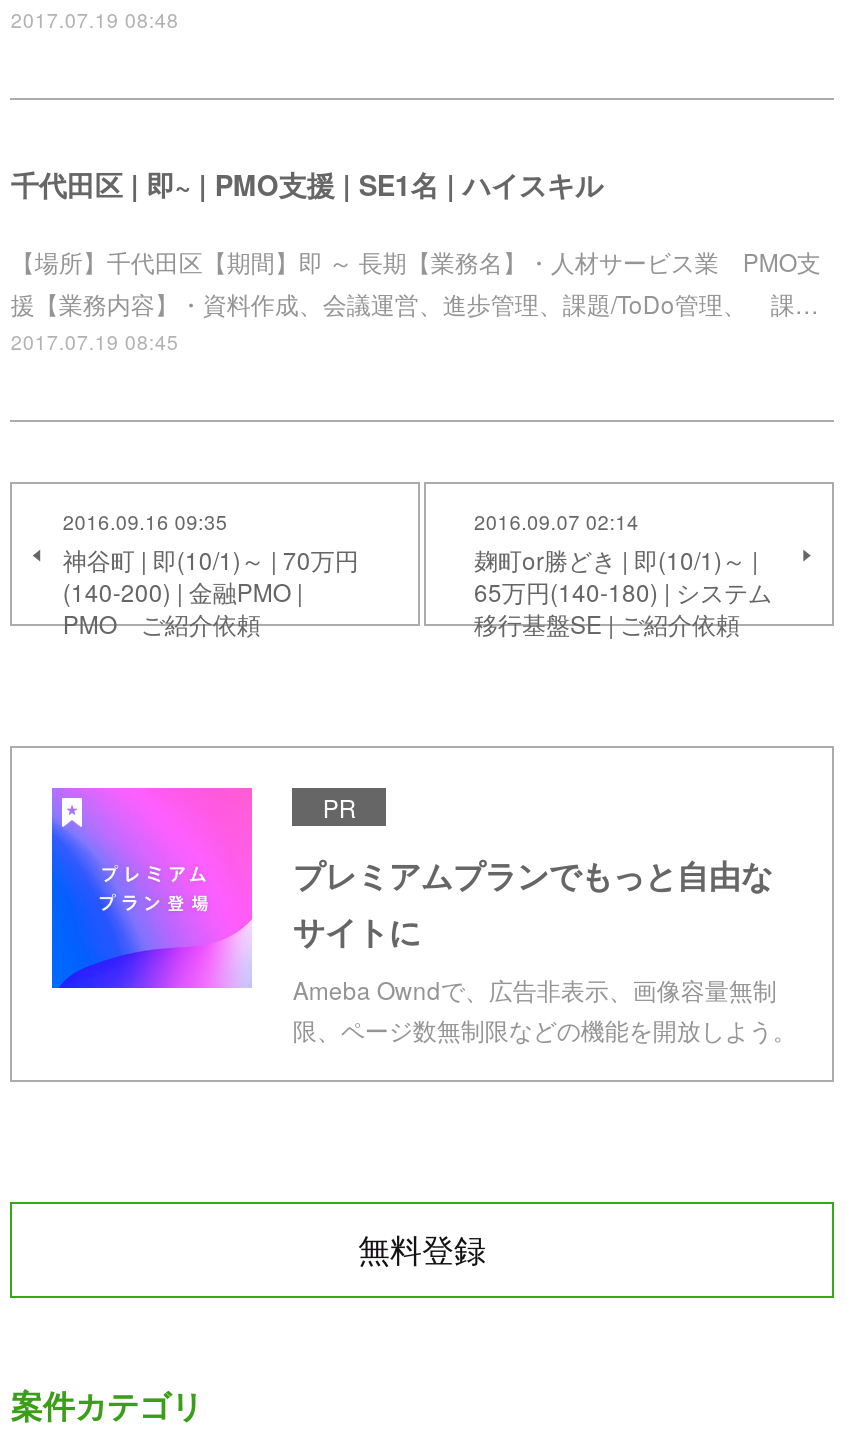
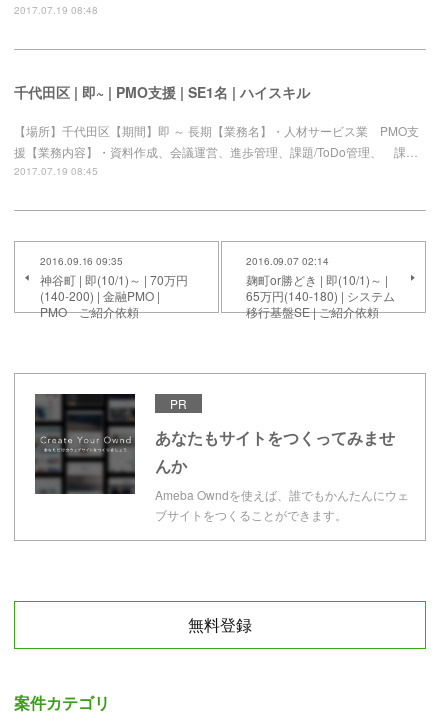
- [image]
- プレミアムプランでもっと自由な
- サイトに
- Ameba Owndで、広告非表示、画像容量無制
- 限、ページ数無制限などの機能を開放しよう。
+ [image]
+ あなたもサイトをつくってみませ
+ んか
+ Ameba Owndを使えば、誰でもかんたんにウェ
+ ブサイトをつくることができます。
